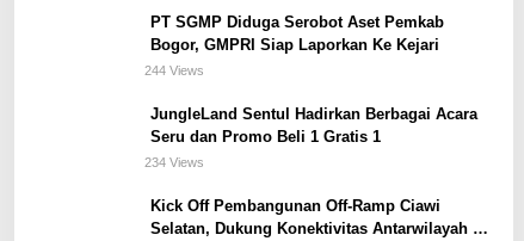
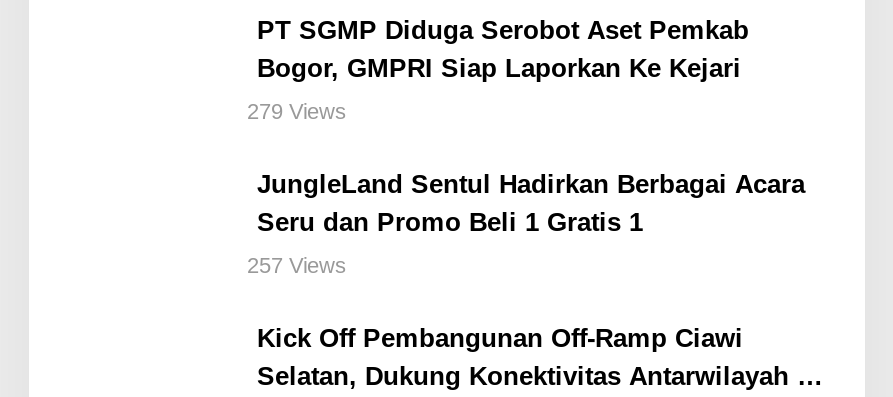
- 244 Views
+ 279 Views

- 234 Views
+ 257 Views
